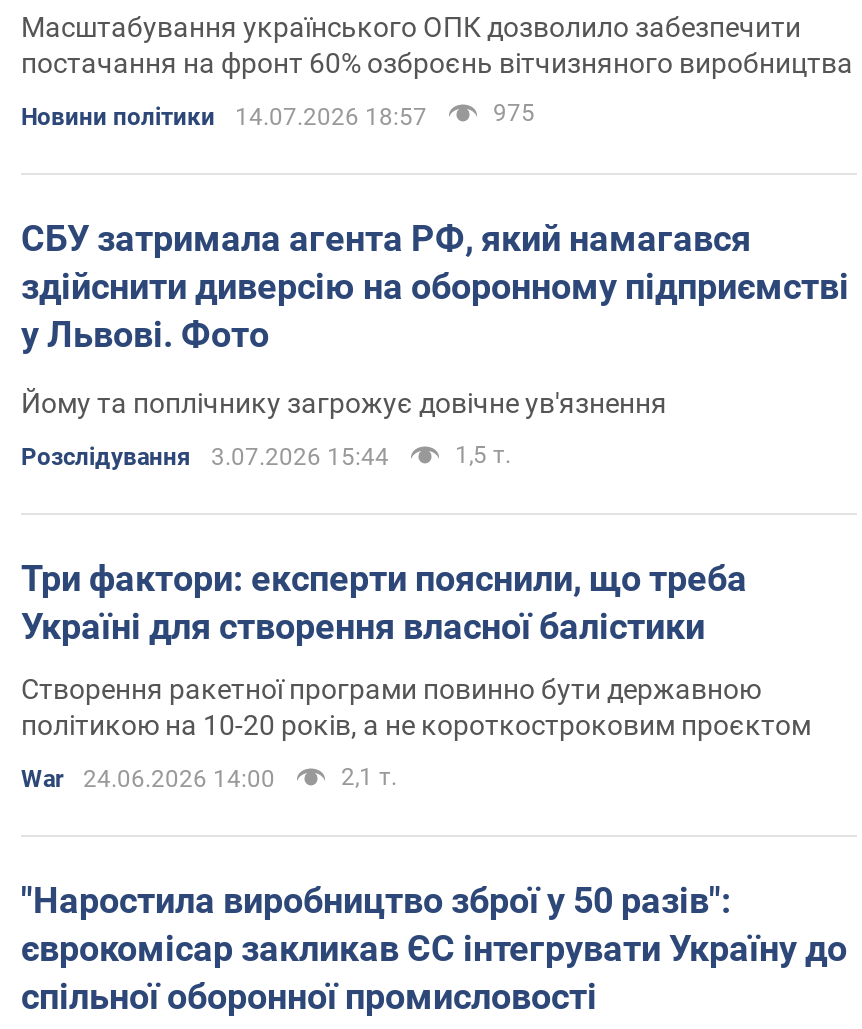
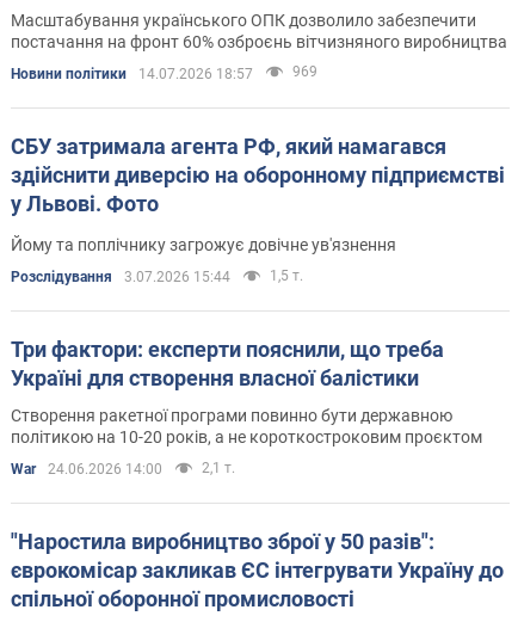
- 975
+ 969
